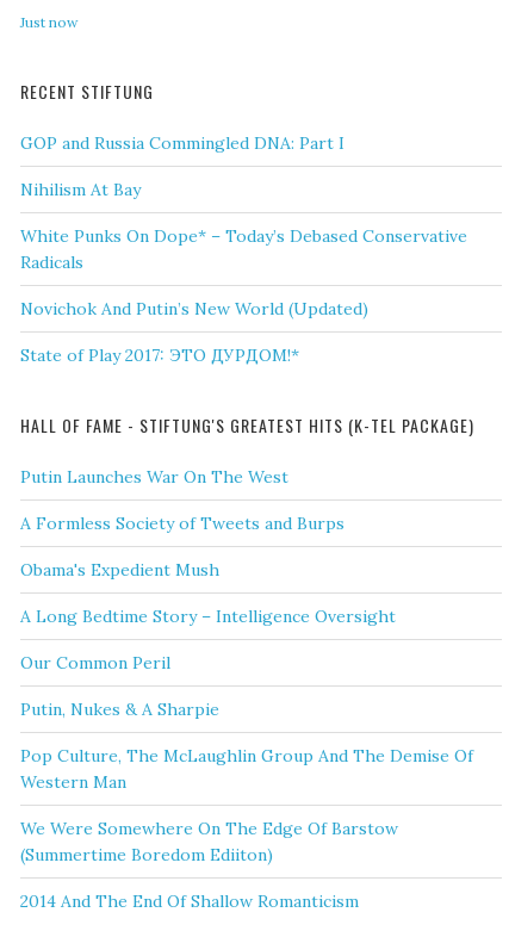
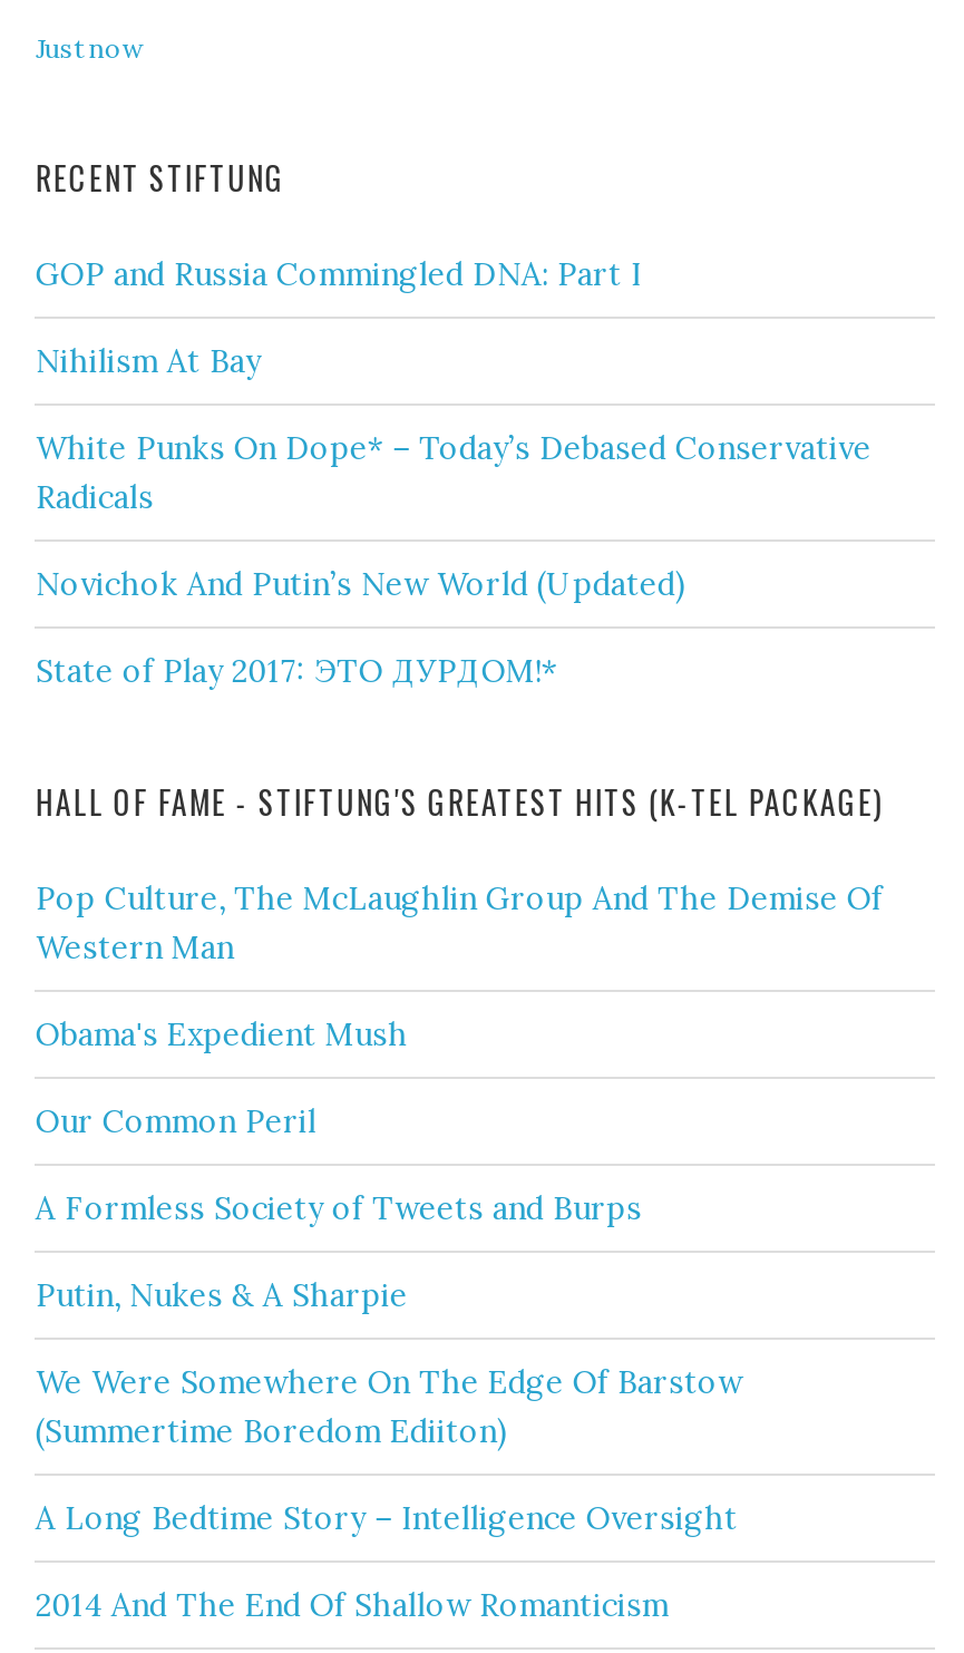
- Putin Launches War On The West

moved down: A Formless Society of Tweets and Burps | Obama's Expedient Mush

moved down: A Long Bedtime Story – Intelligence Oversight

moved down: Our Common Peril | Putin, Nukes & A Sharpie

moved up: Pop Culture, The McLaughlin Group And The Demise Of | Western Man

moved up: We Were Somewhere On The Edge Of Barstow | (Summertime Boredom Ediiton)
